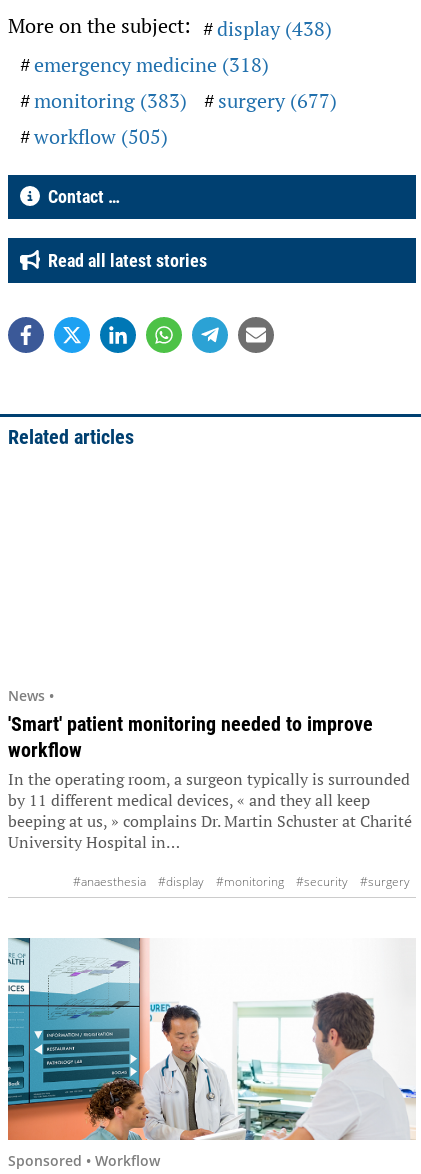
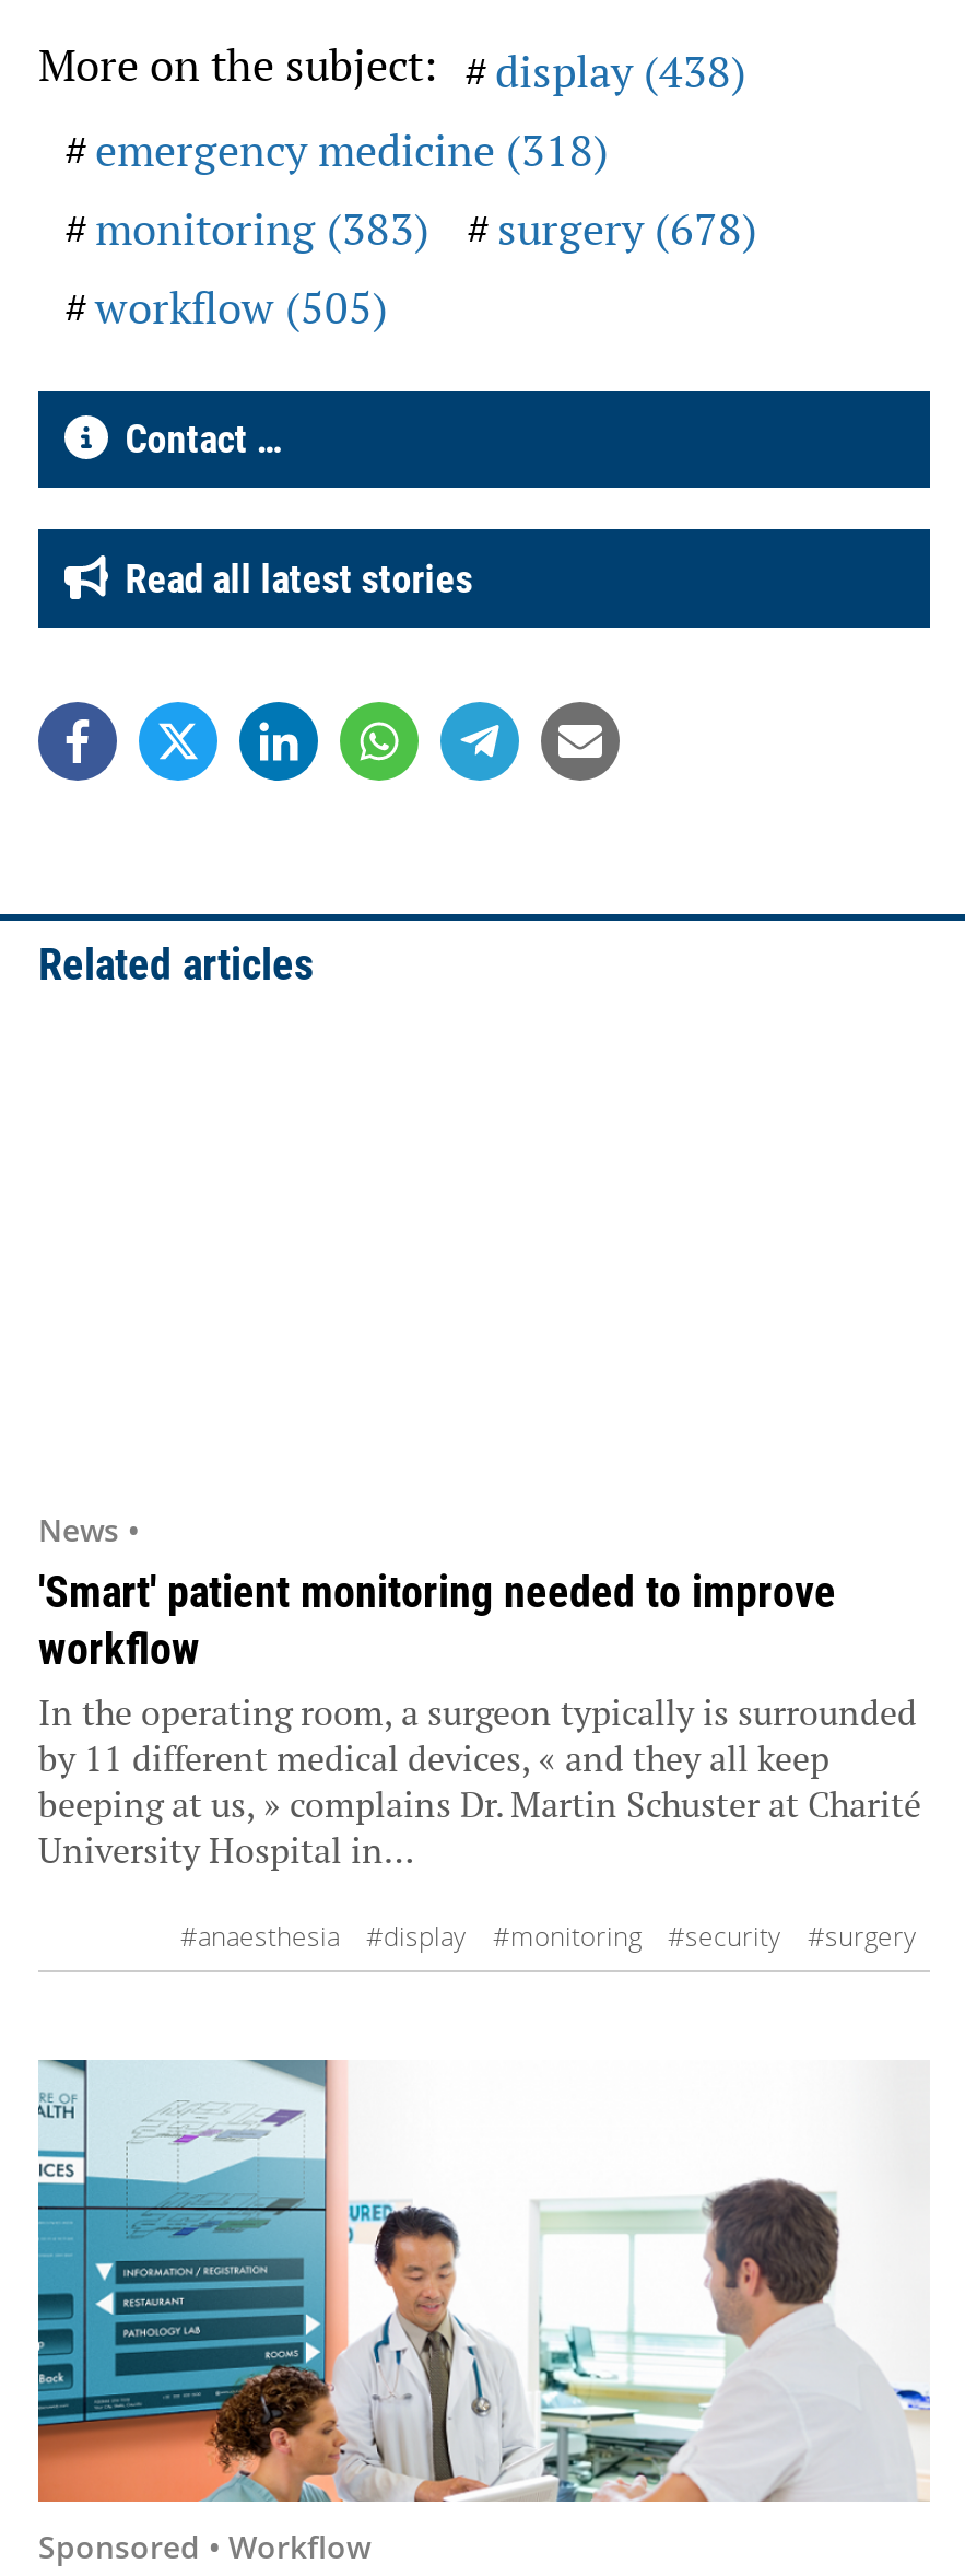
- monitoring (383) surgery (677)
+ monitoring (383) surgery (678)
